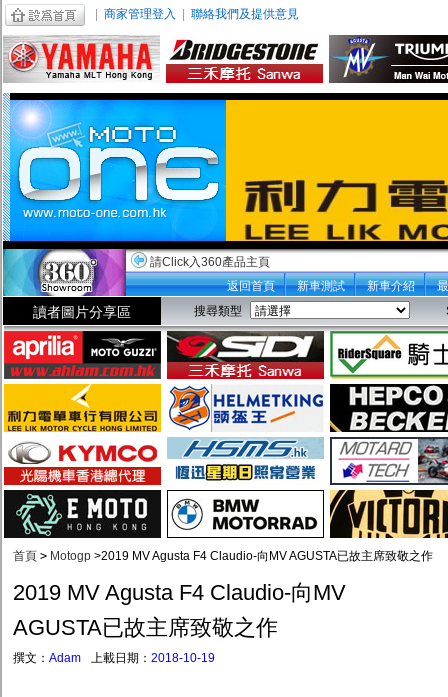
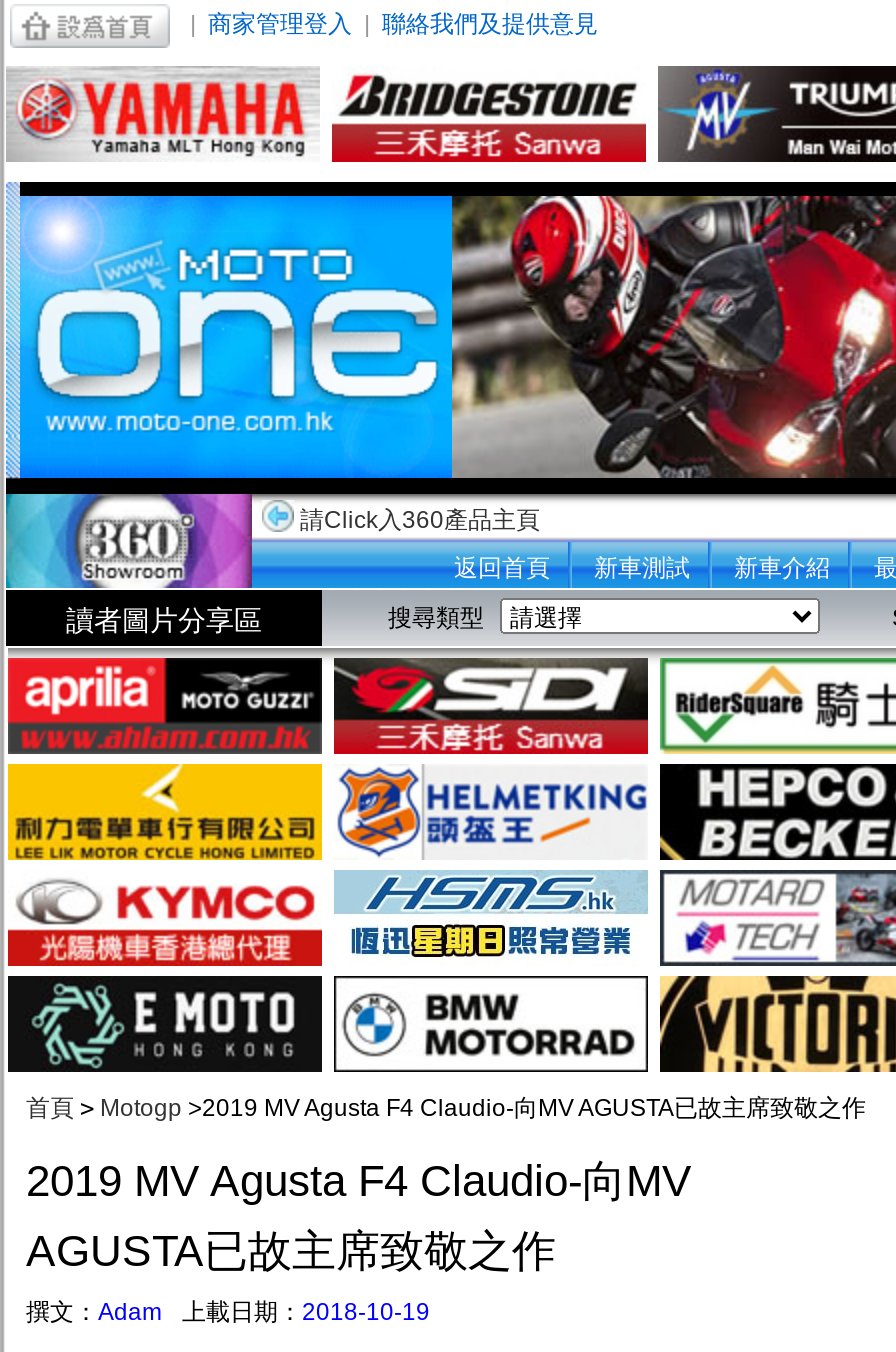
- [image]
+ [image]
